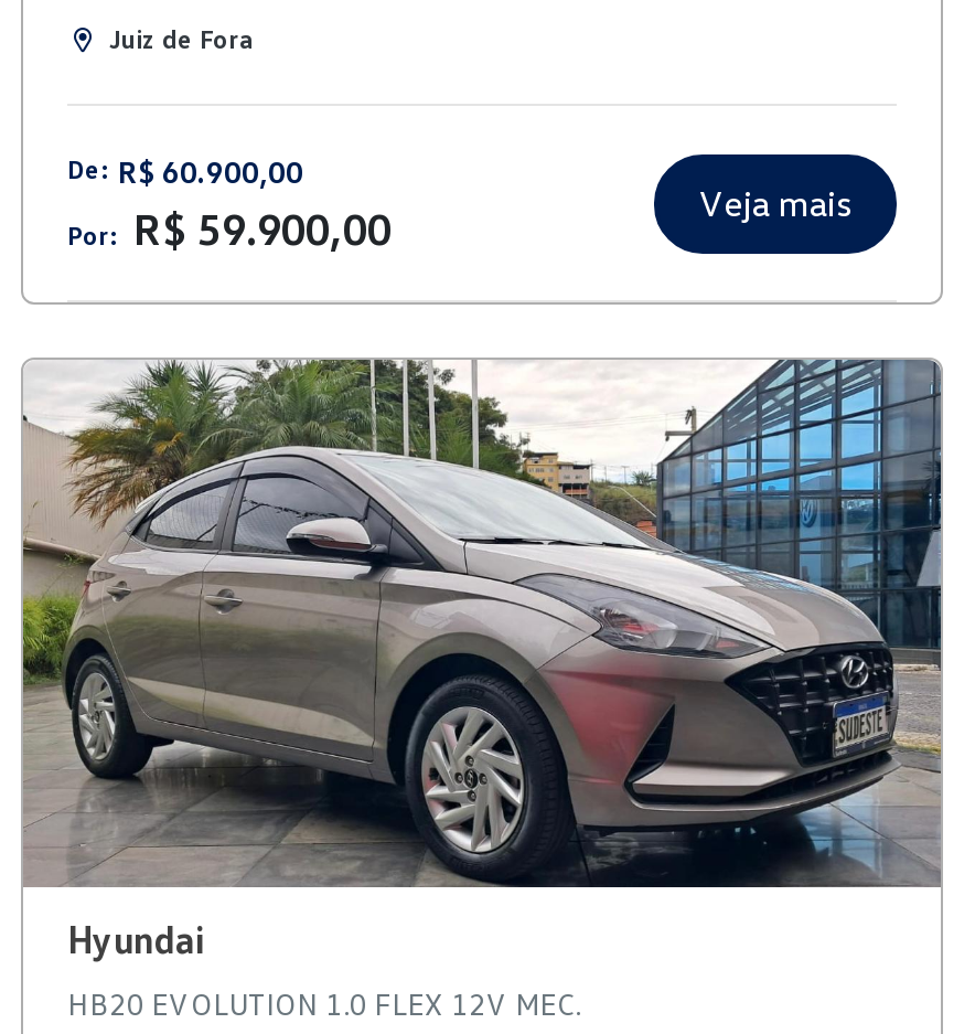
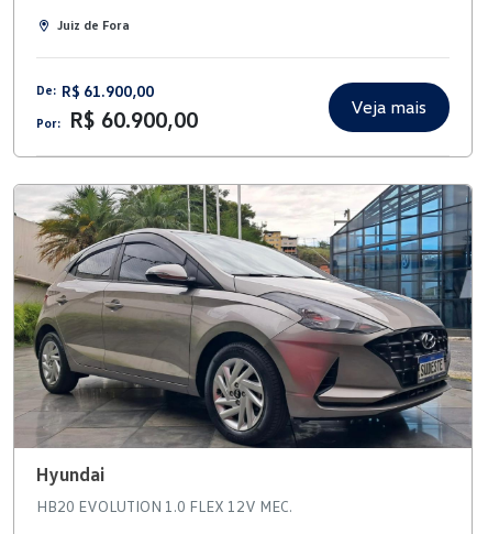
- De: R$ 60.900,00
+ De: R$ 61.900,00

- Por: R$ 59.900,00
+ Por: R$ 60.900,00
